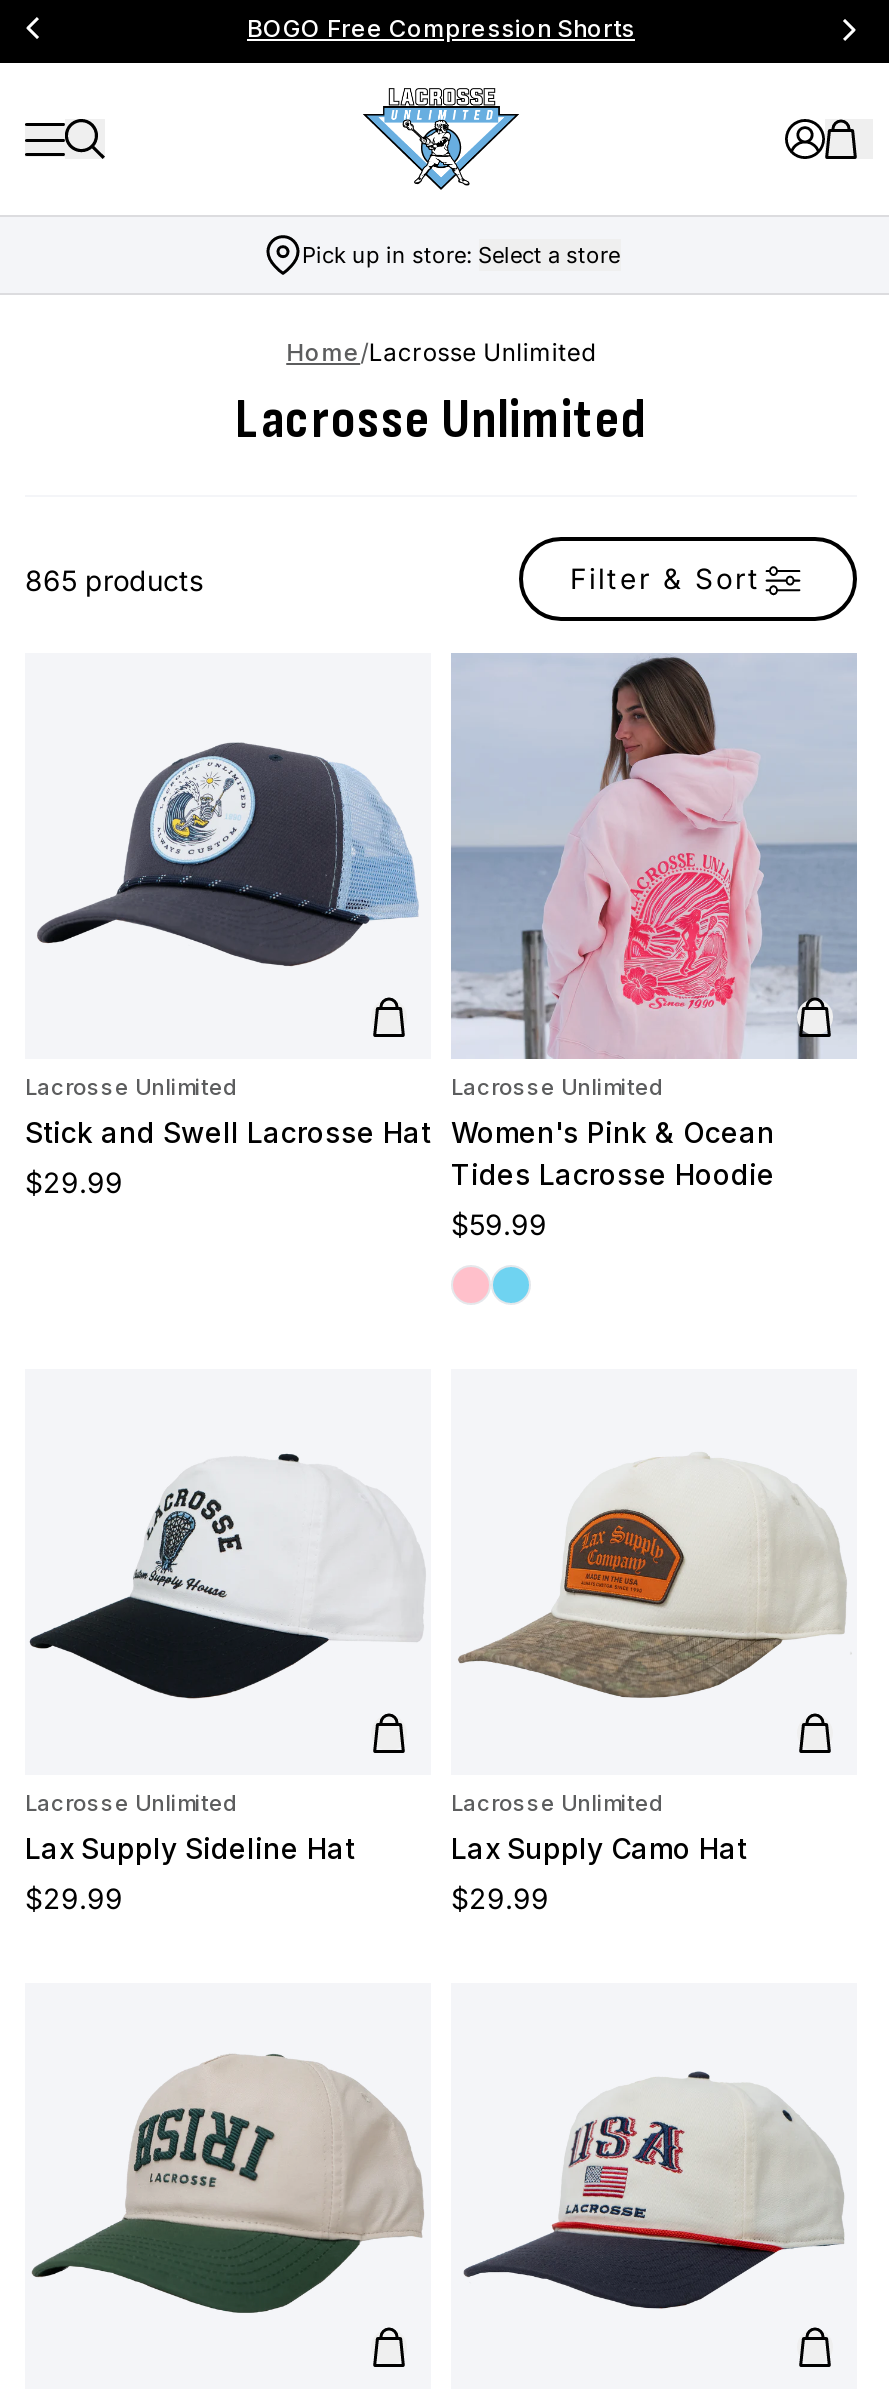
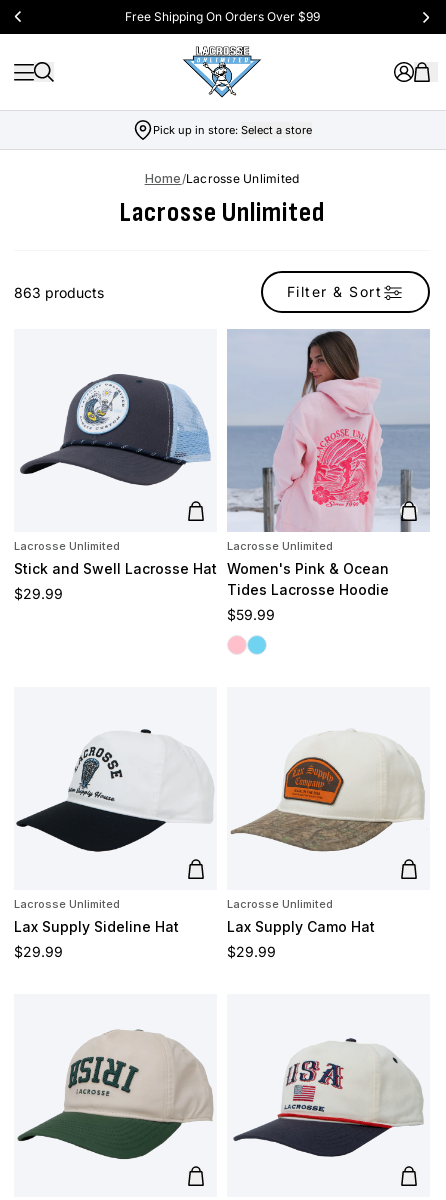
- BOGO Free Compression Shorts
+ Free Shipping On Orders Over $99

- 865 products
+ 863 products
